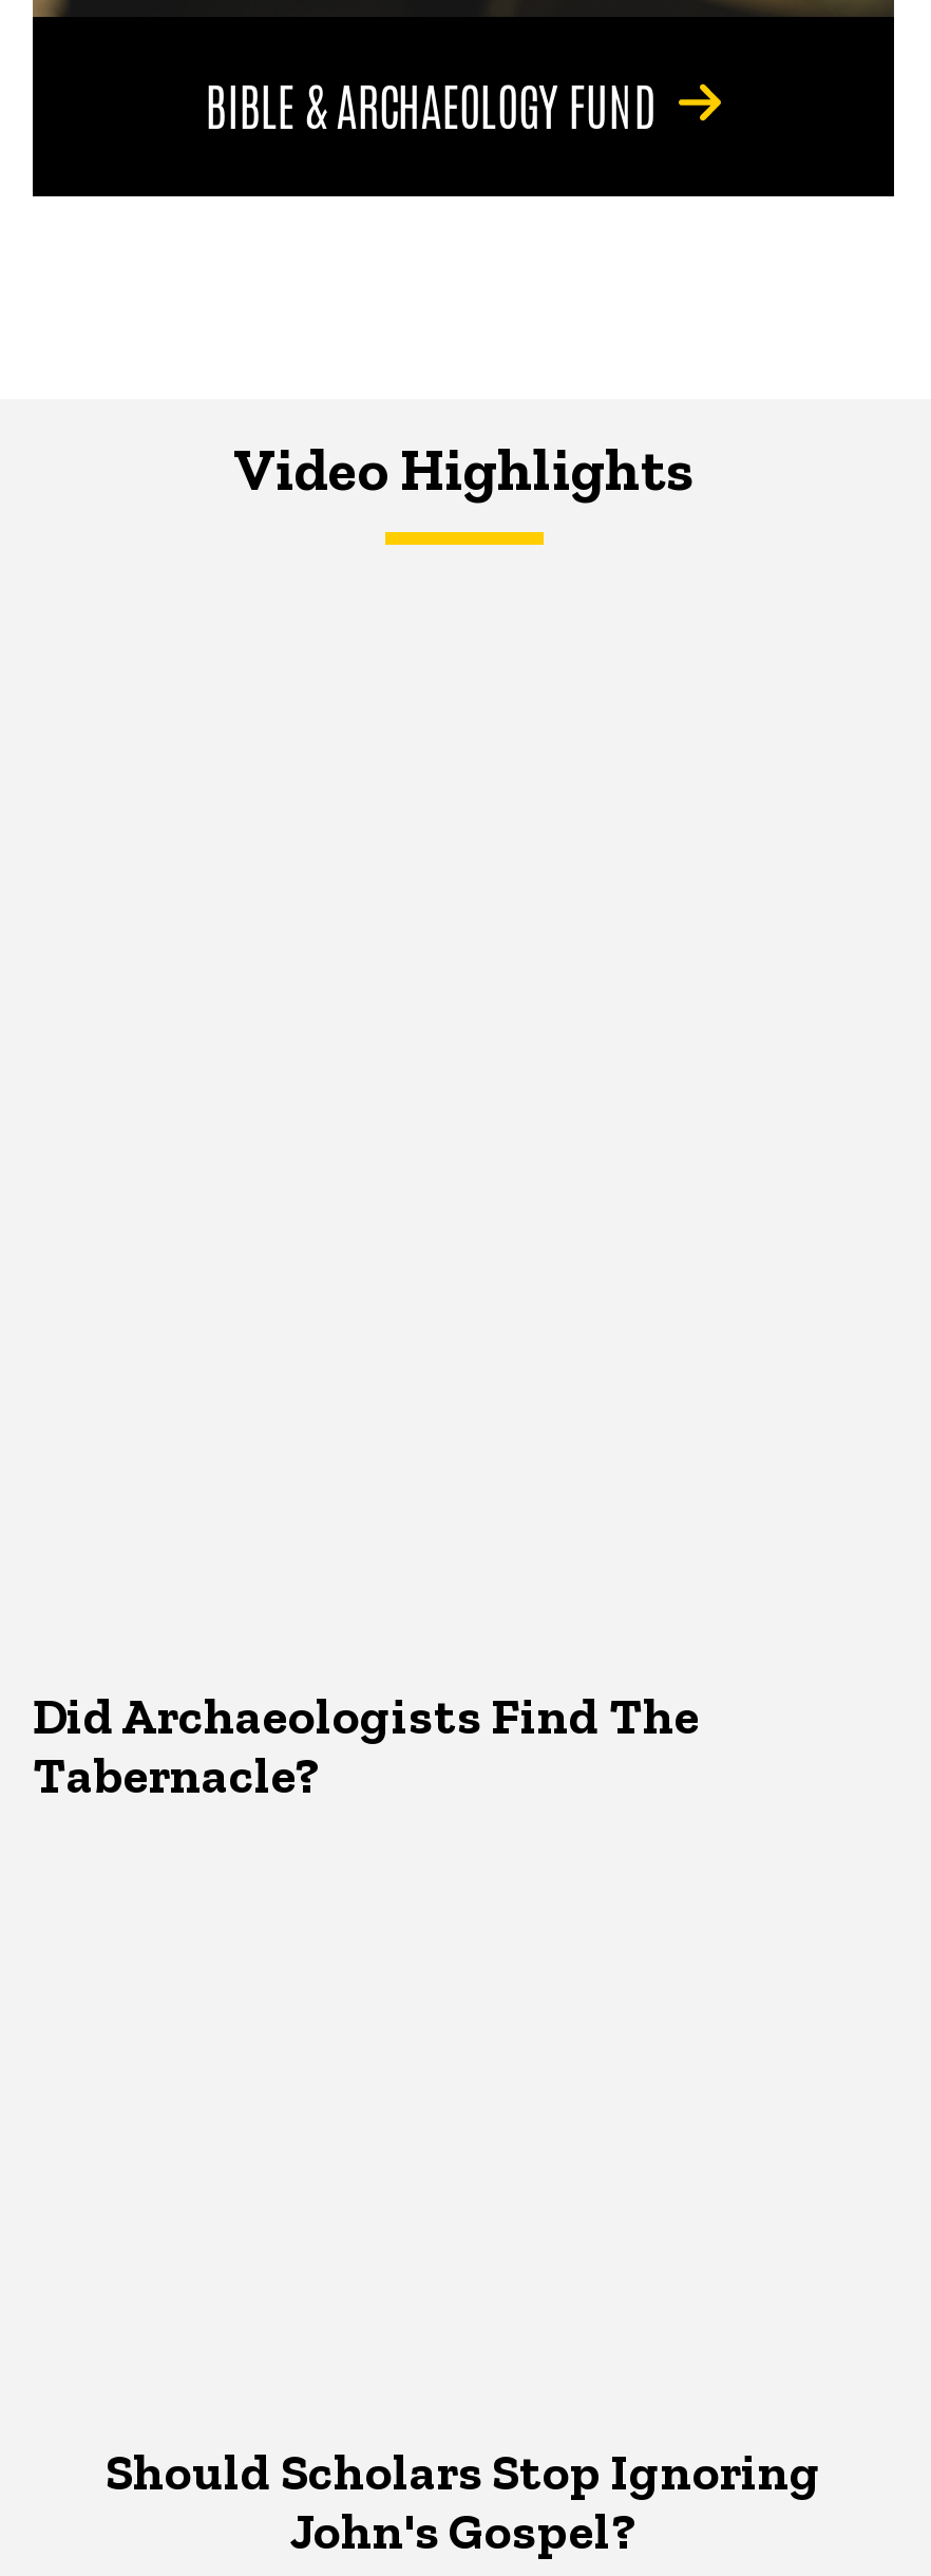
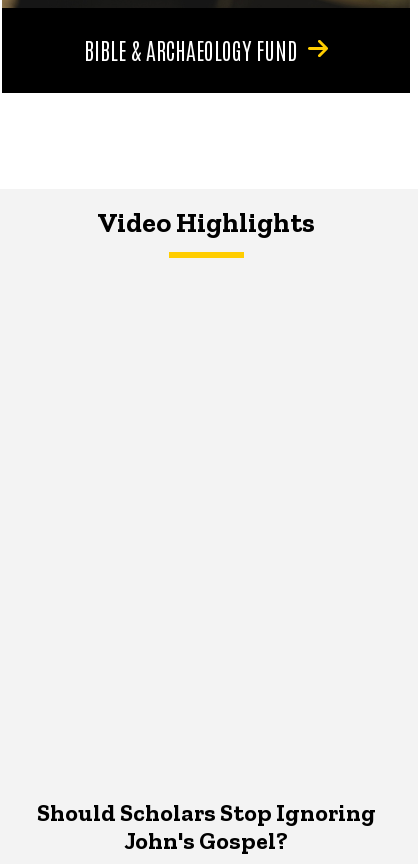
- Did Archaeologists Find The
- Tabernacle?
